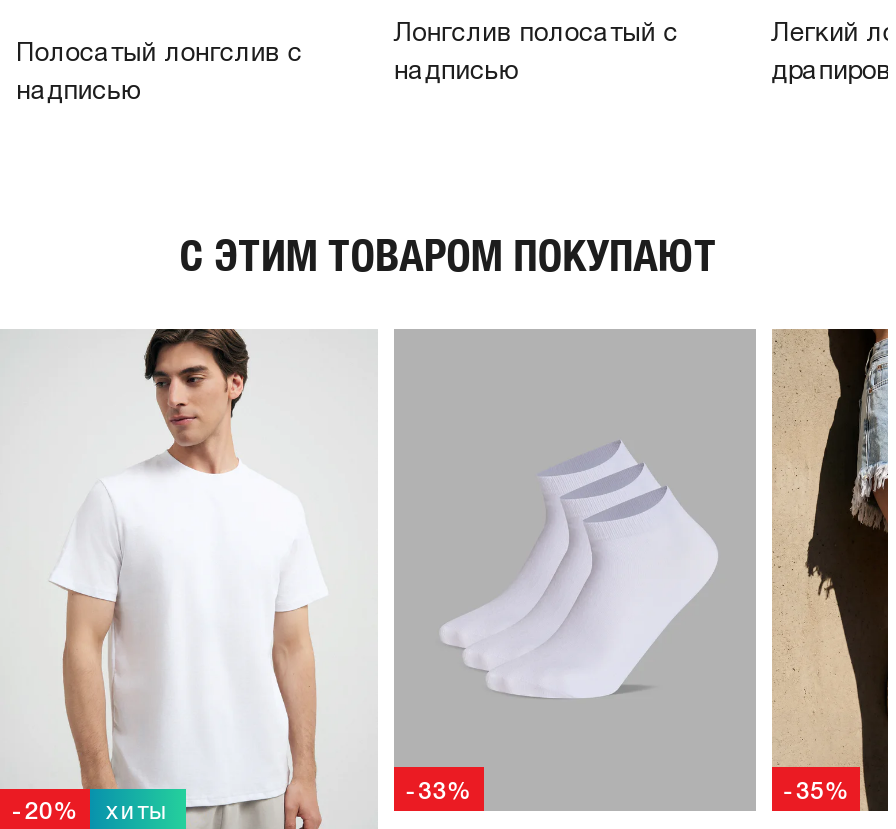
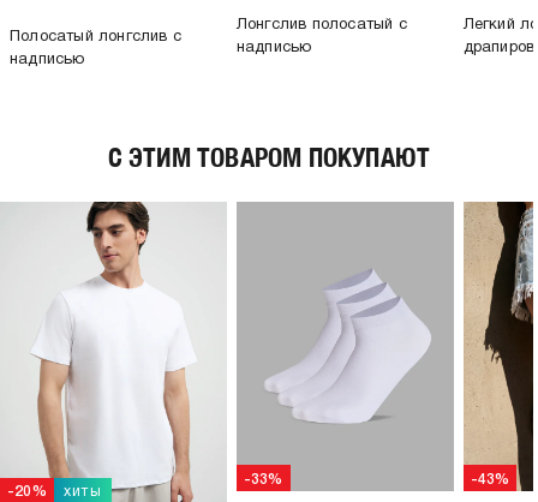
- -35%
+ -43%
